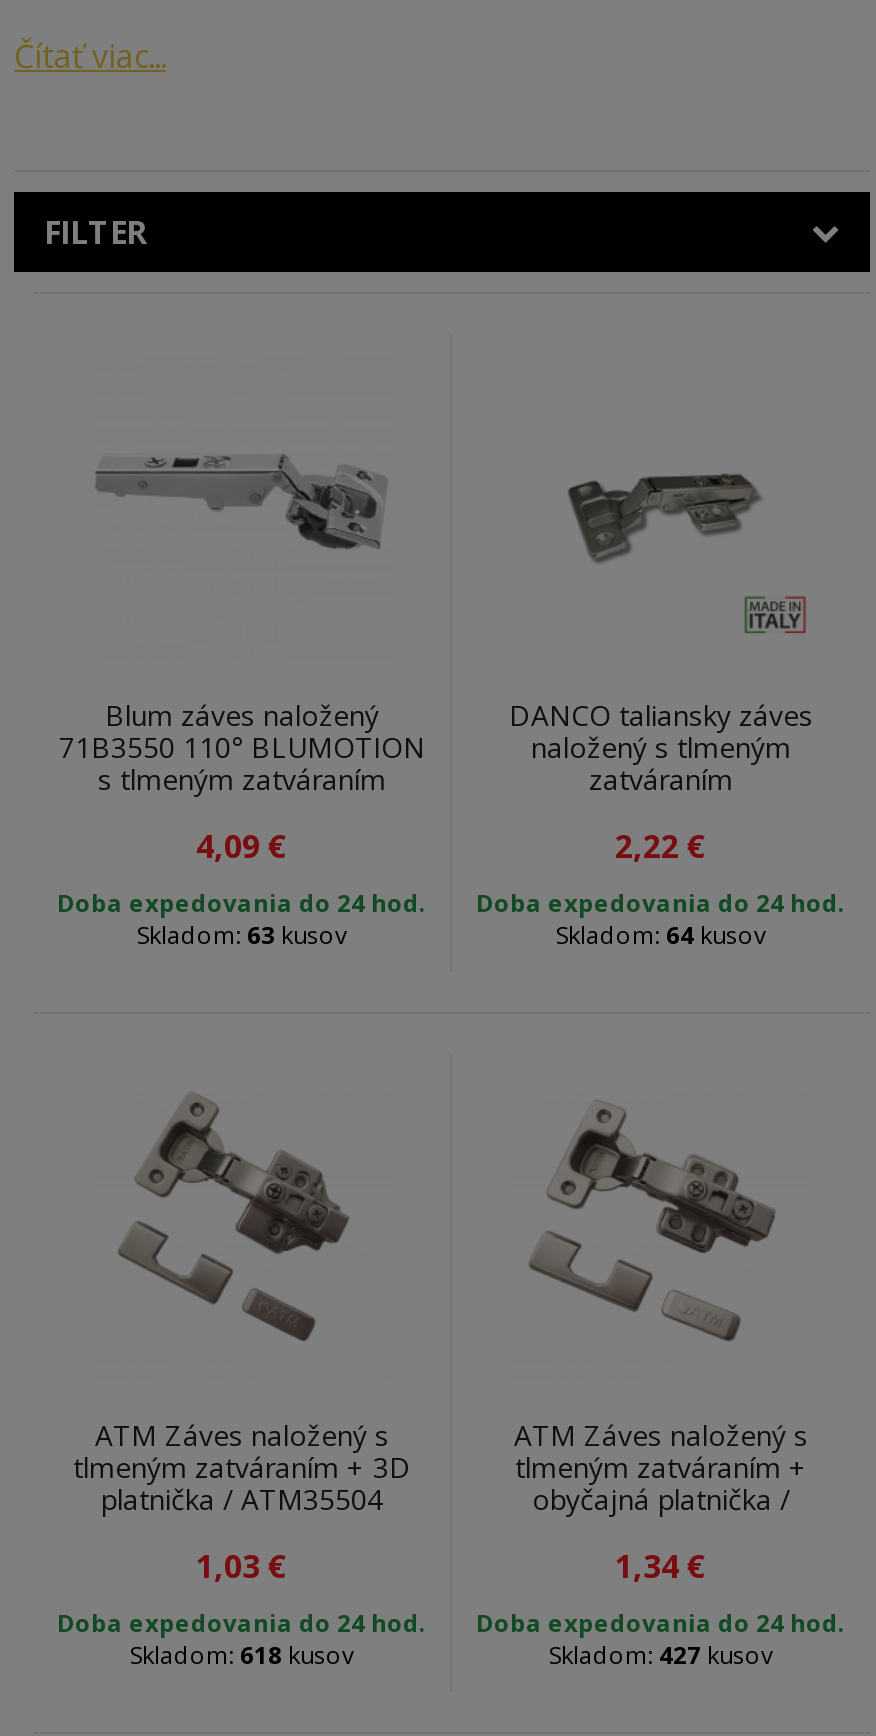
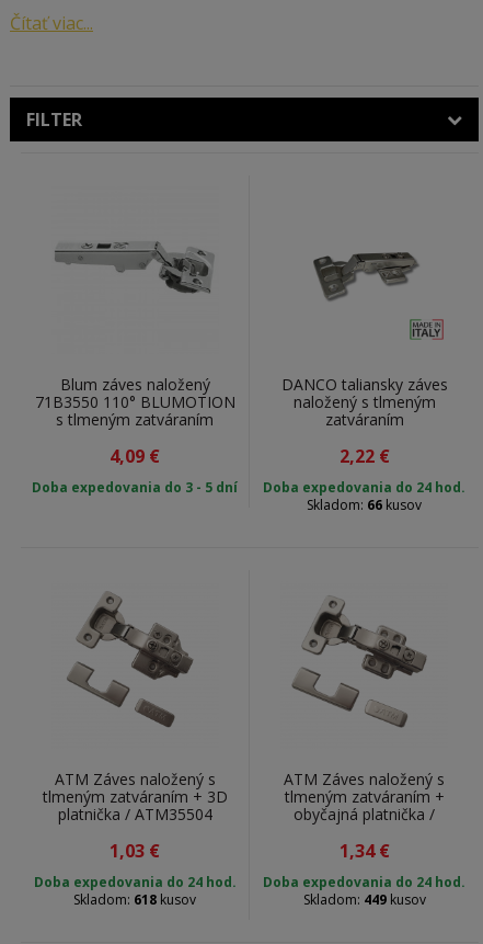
- Doba expedovania do 24 hod.
- Skladom: 63 kusov
+ Doba expedovania do 3 - 5 dní

- Skladom: 64 kusov
+ Skladom: 66 kusov

- Skladom: 427 kusov
+ Skladom: 449 kusov
